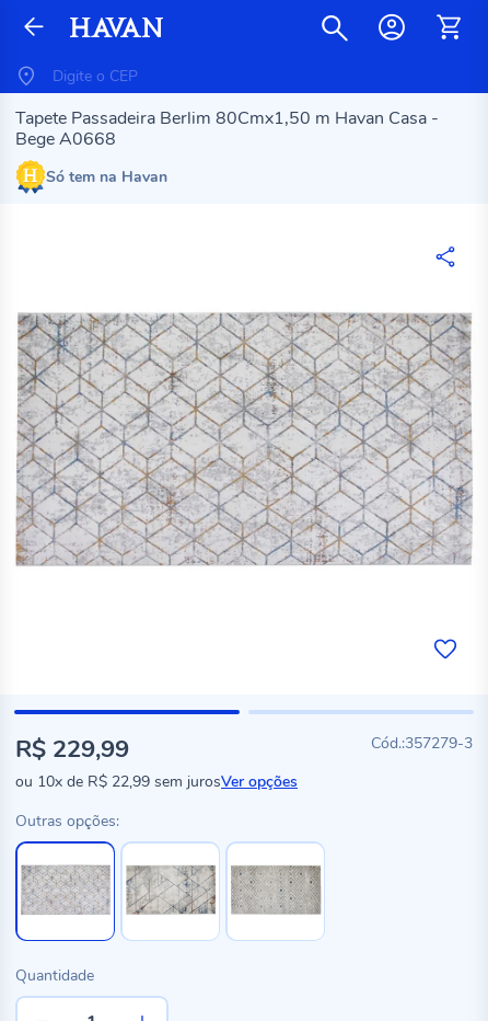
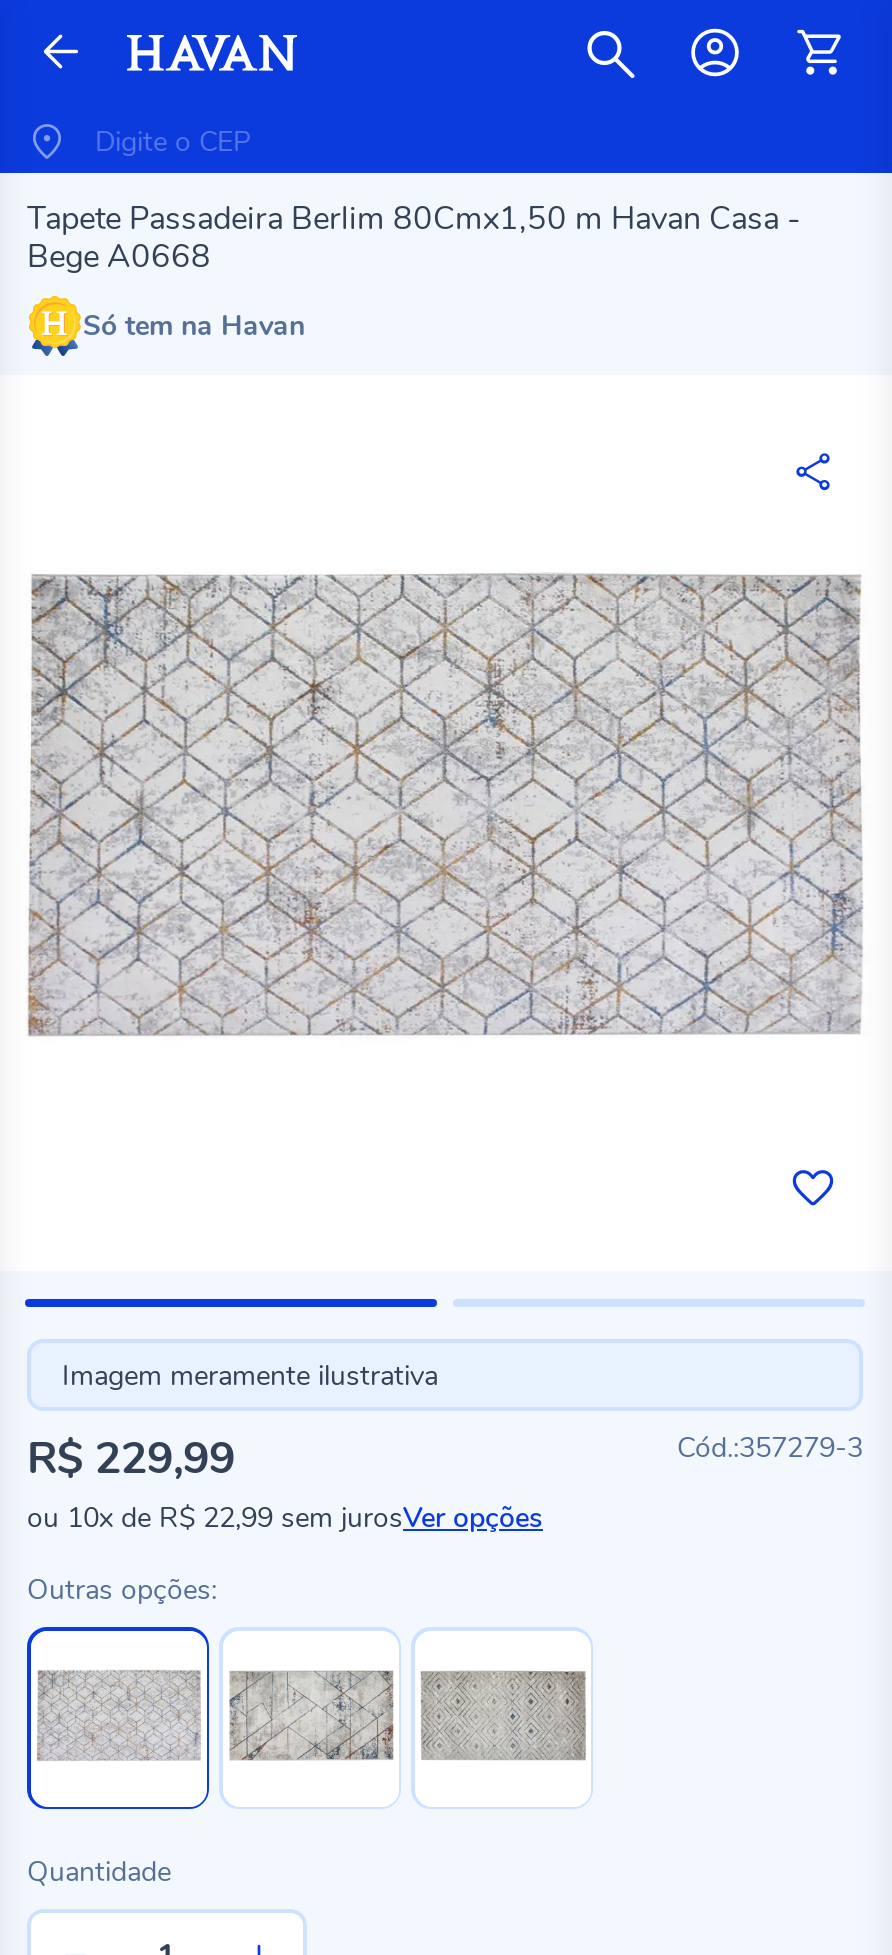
+ Imagem meramente ilustrativa
